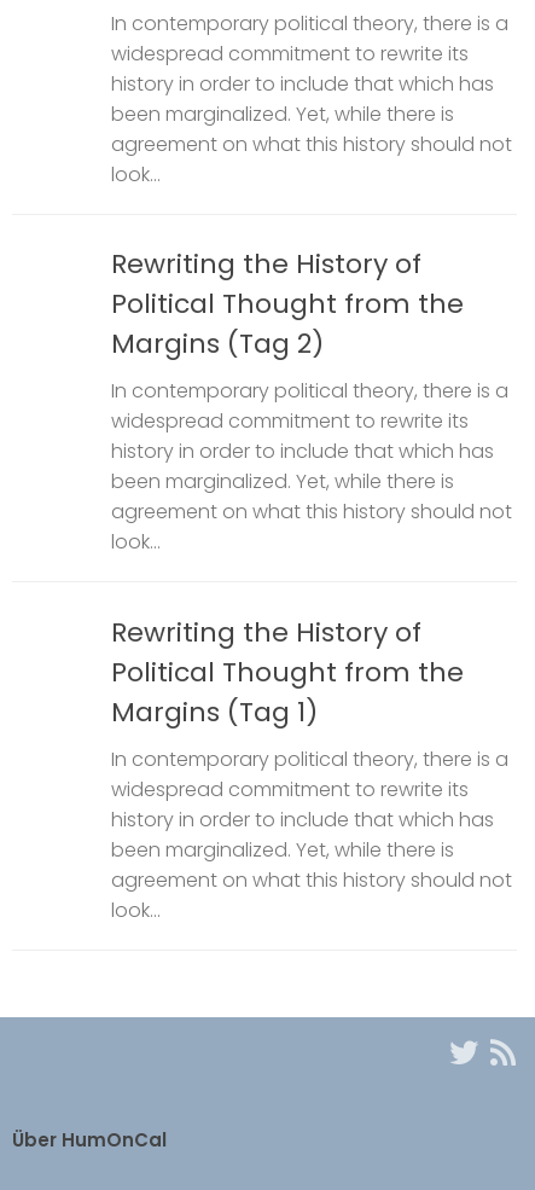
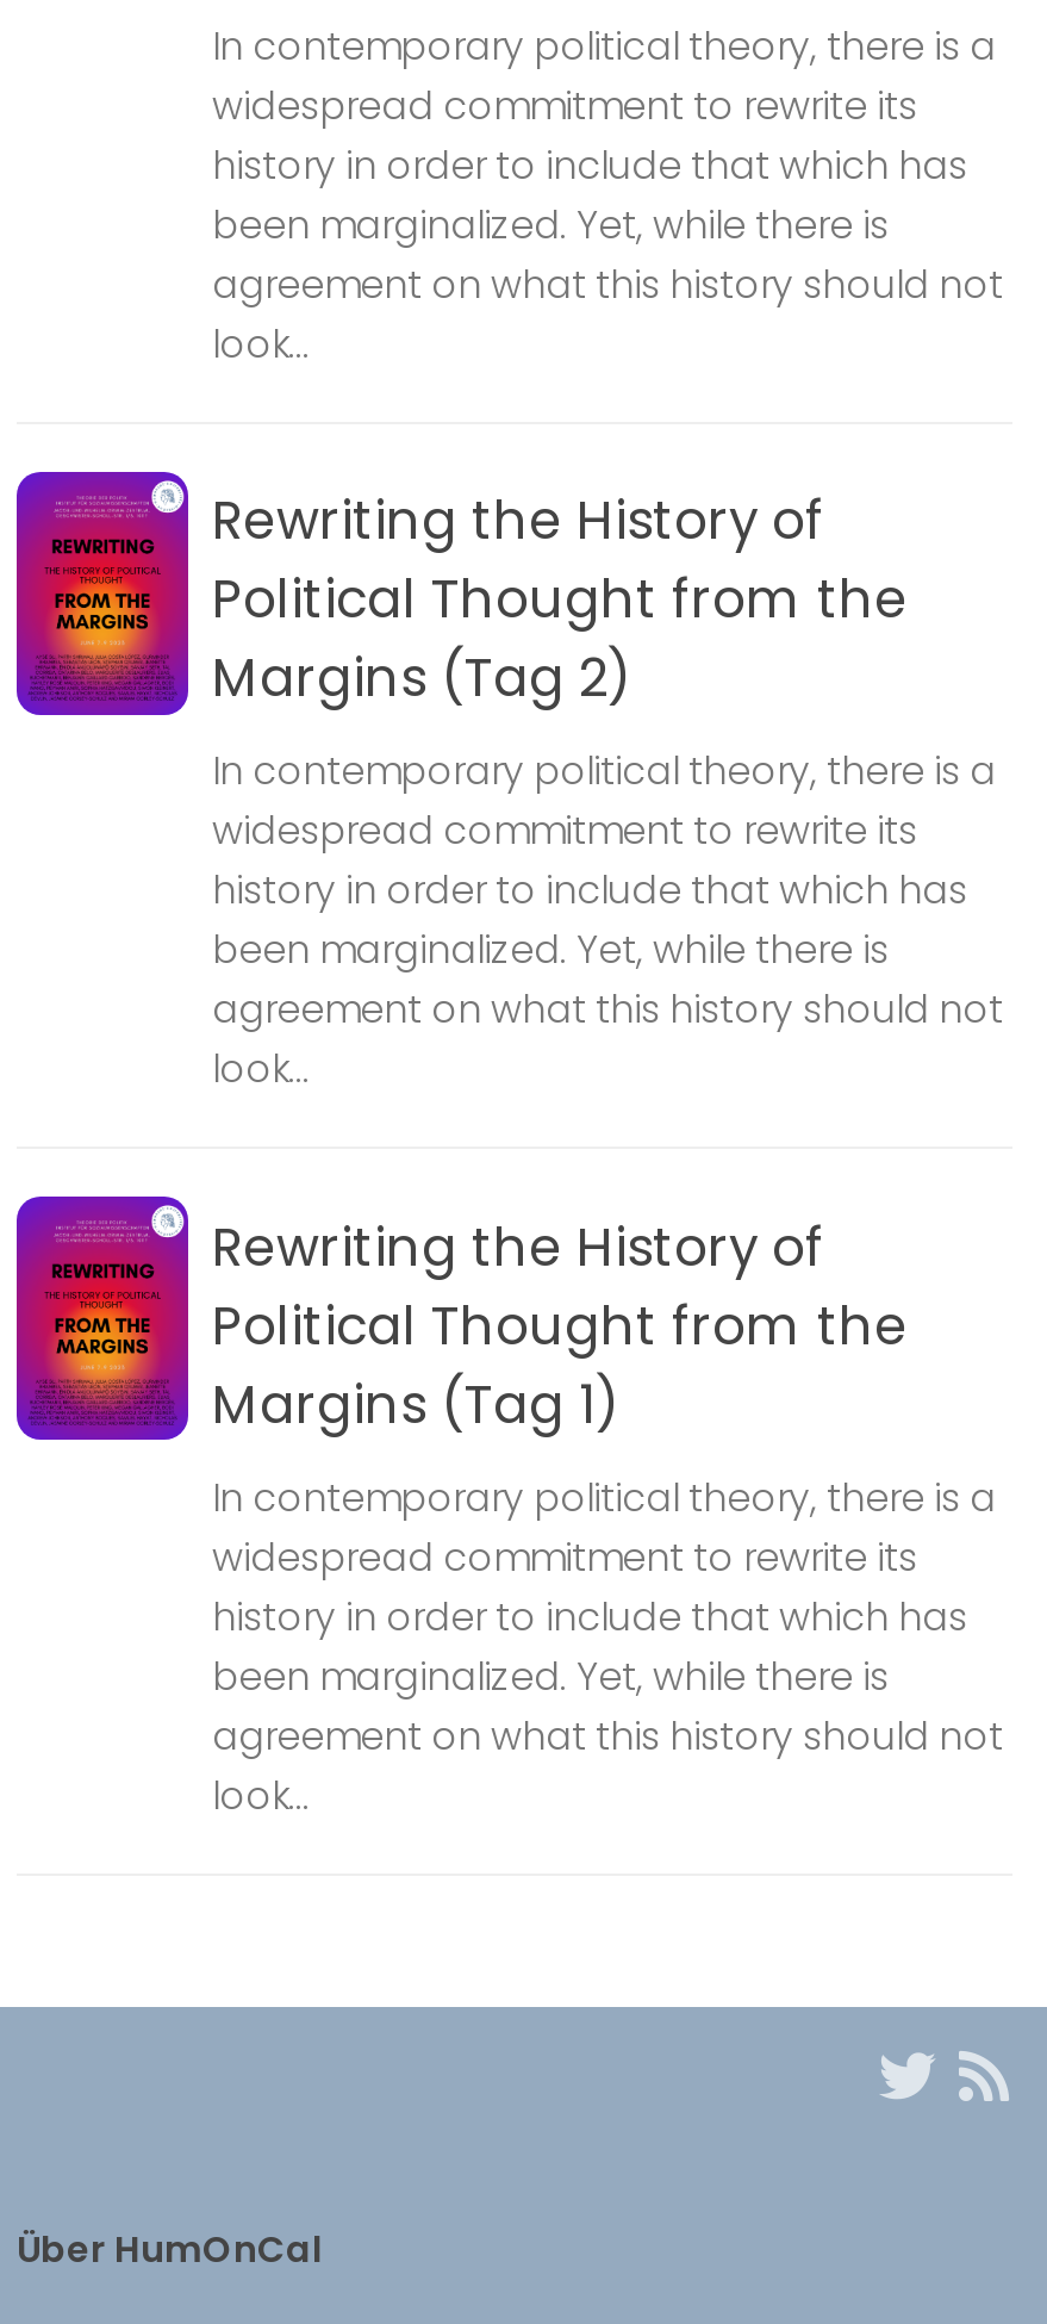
+ [image]

+ [image]
